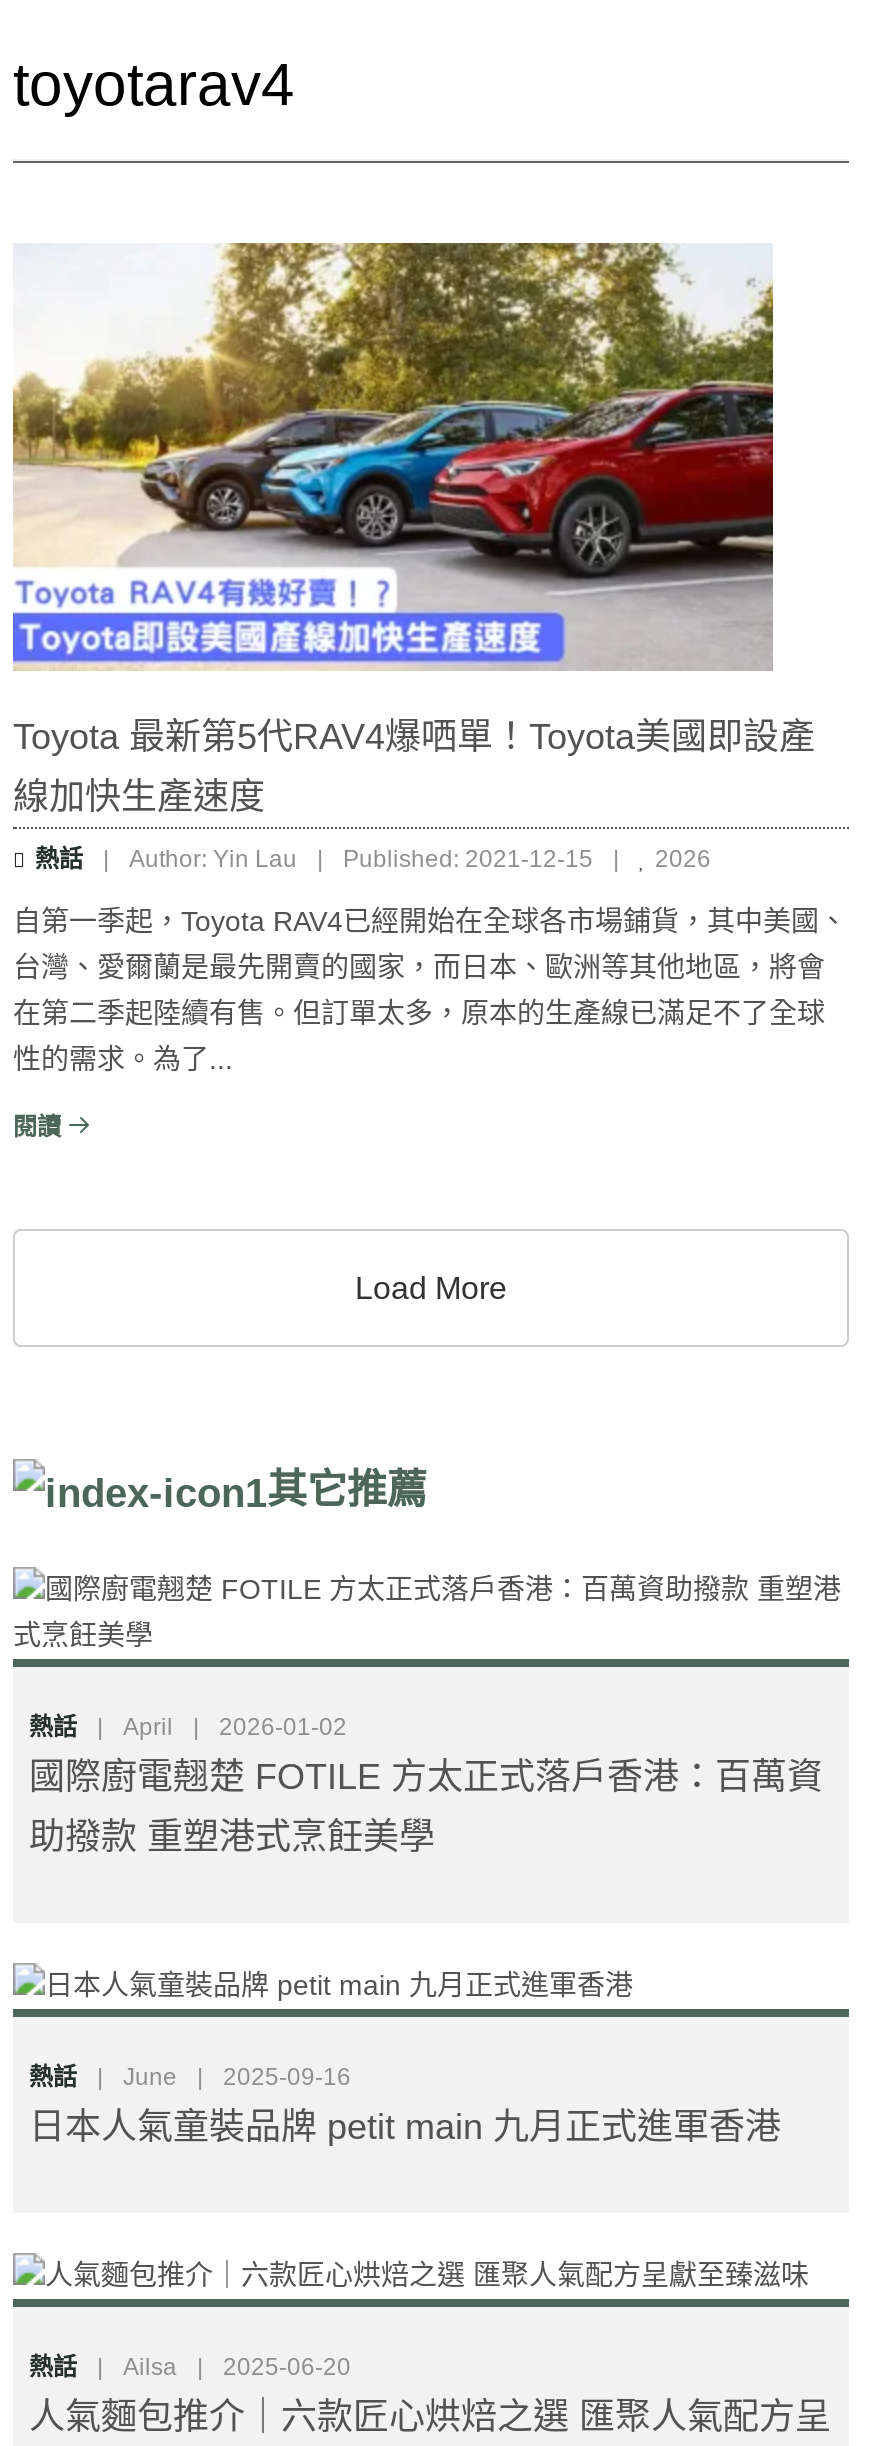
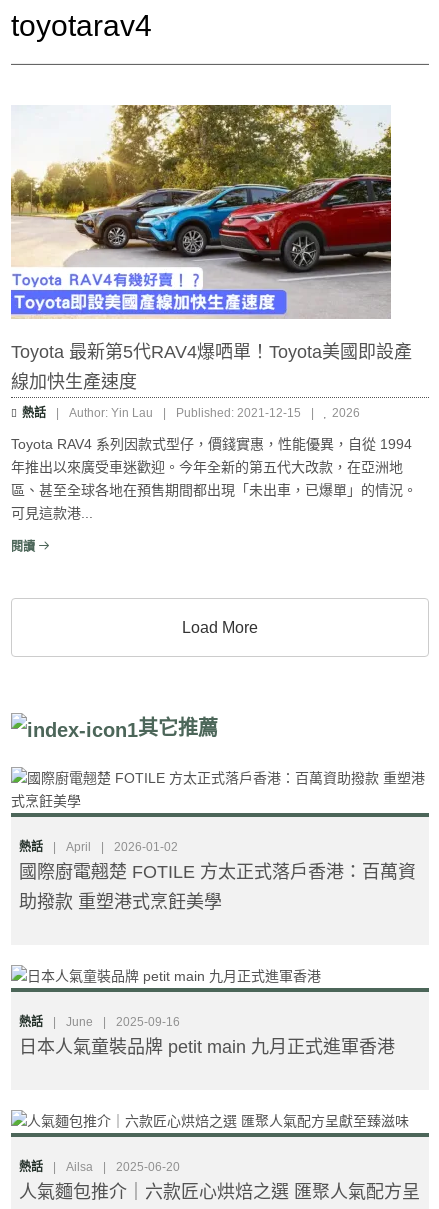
- 自第一季起，Toyota RAV4已經開始在全球各市場鋪貨，其中美國、
- 台灣、愛爾蘭是最先開賣的國家，而日本、歐洲等其他地區，將會
- 在第二季起陸續有售。但訂單太多，原本的生產線已滿足不了全球
- 性的需求。為了...
+ Toyota RAV4 系列因款式型仔，價錢實惠，性能優異，自從 1994
+ 年推出以來廣受車迷歡迎。今年全新的第五代大改款，在亞洲地
+ 區、甚至全球各地在預售期間都出現「未出車，已爆單」的情況。
+ 可見這款港...
